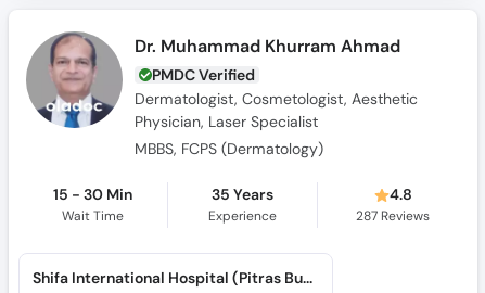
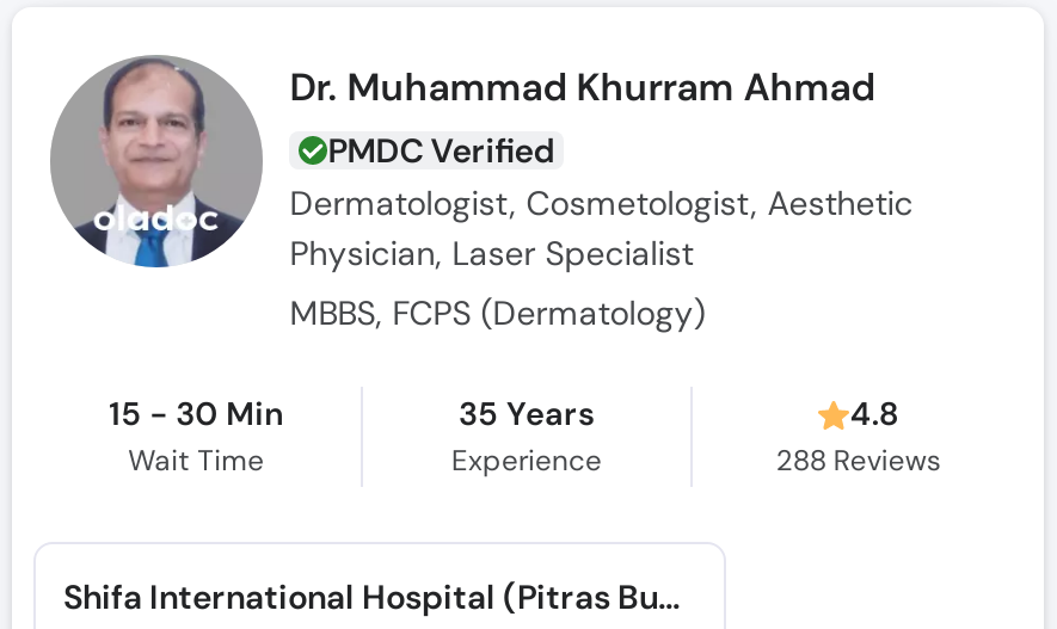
- 287 Reviews
+ 288 Reviews
